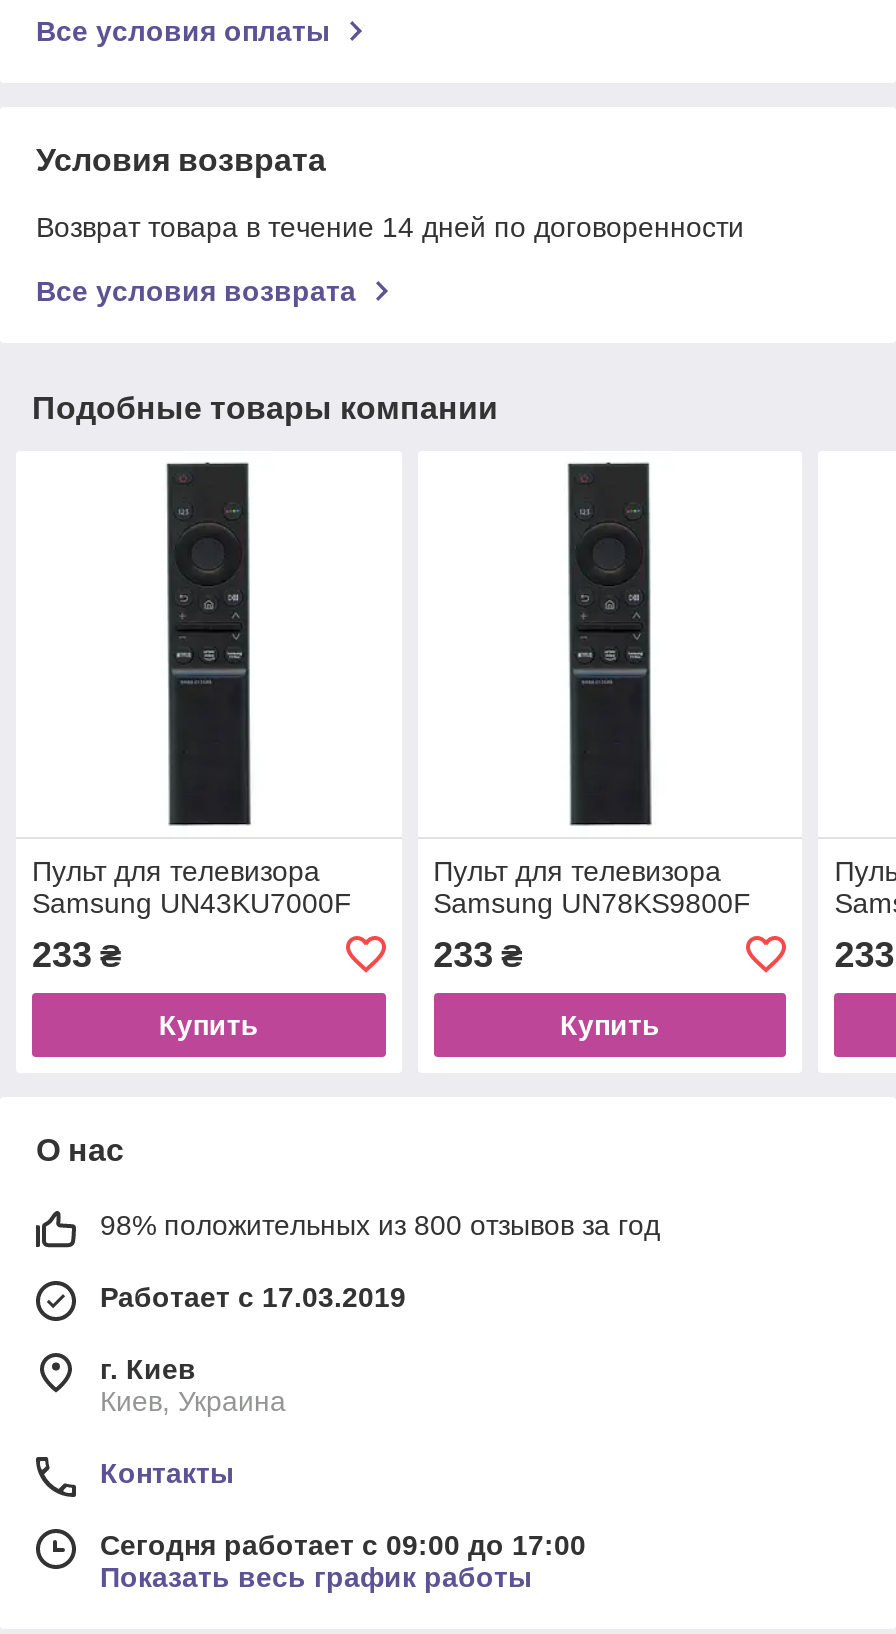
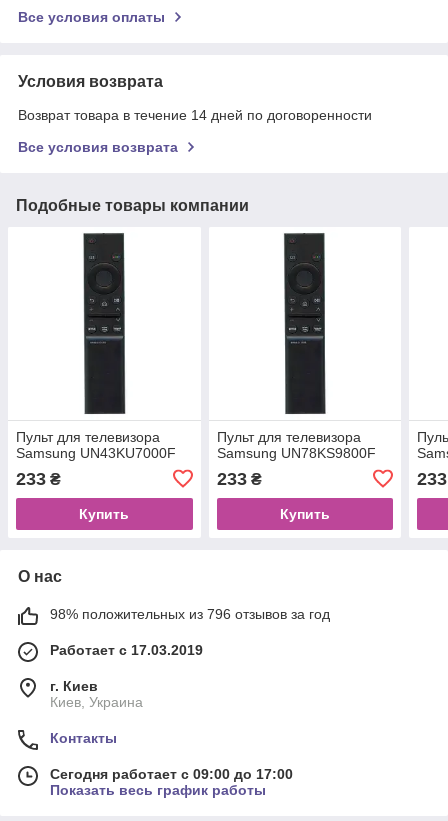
- 98% положительных из 800 отзывов за год
+ 98% положительных из 796 отзывов за год
